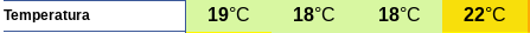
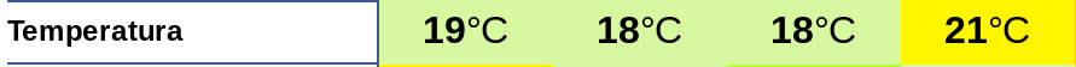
- 22°C
+ 21°C
